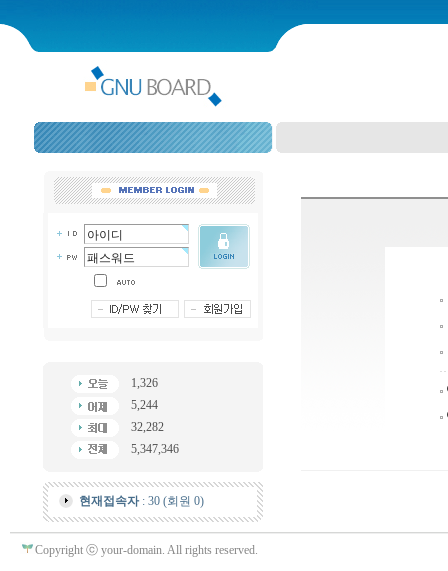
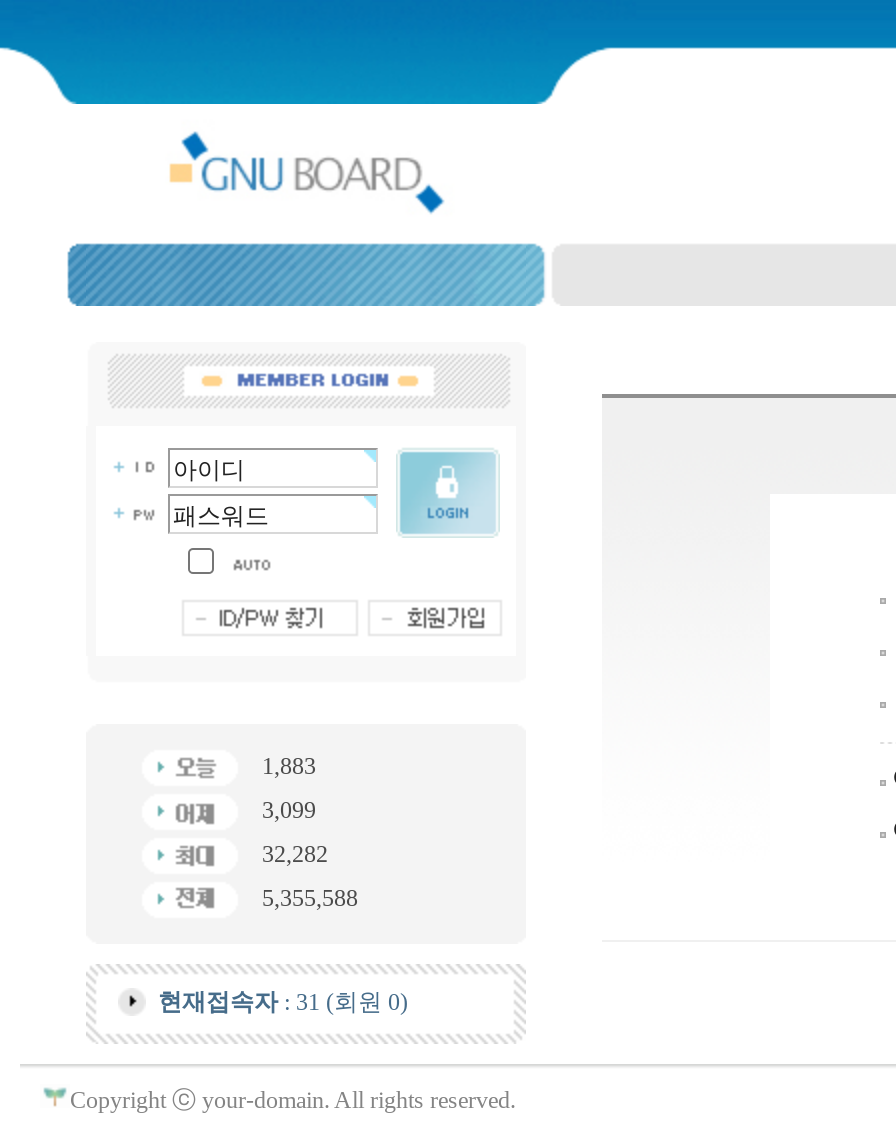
- 1,326
+ 1,883

- 5,244
+ 3,099

- 5,347,346
+ 5,355,588

- 현재접속자: 30 (회원 0)
+ 현재접속자: 31 (회원 0)
